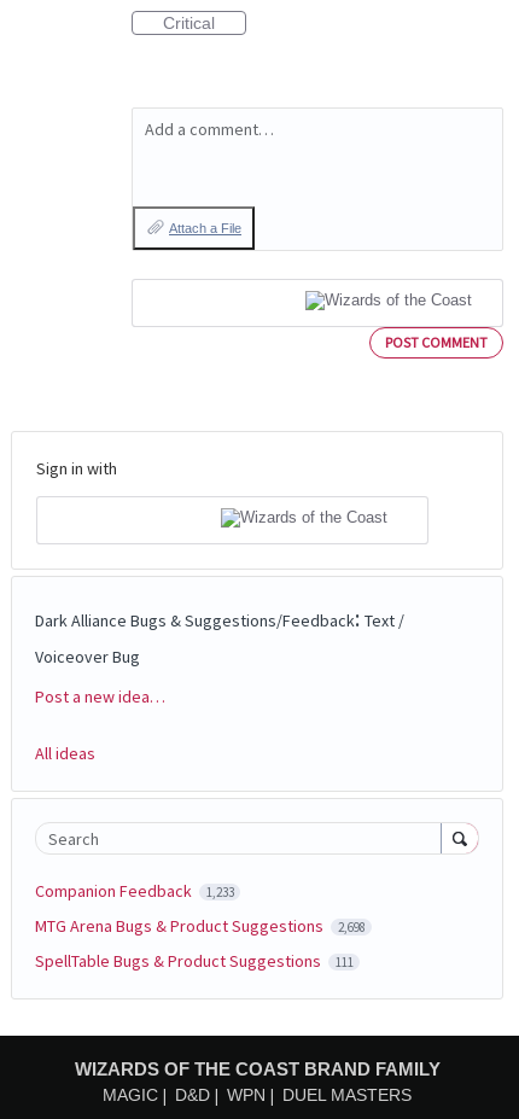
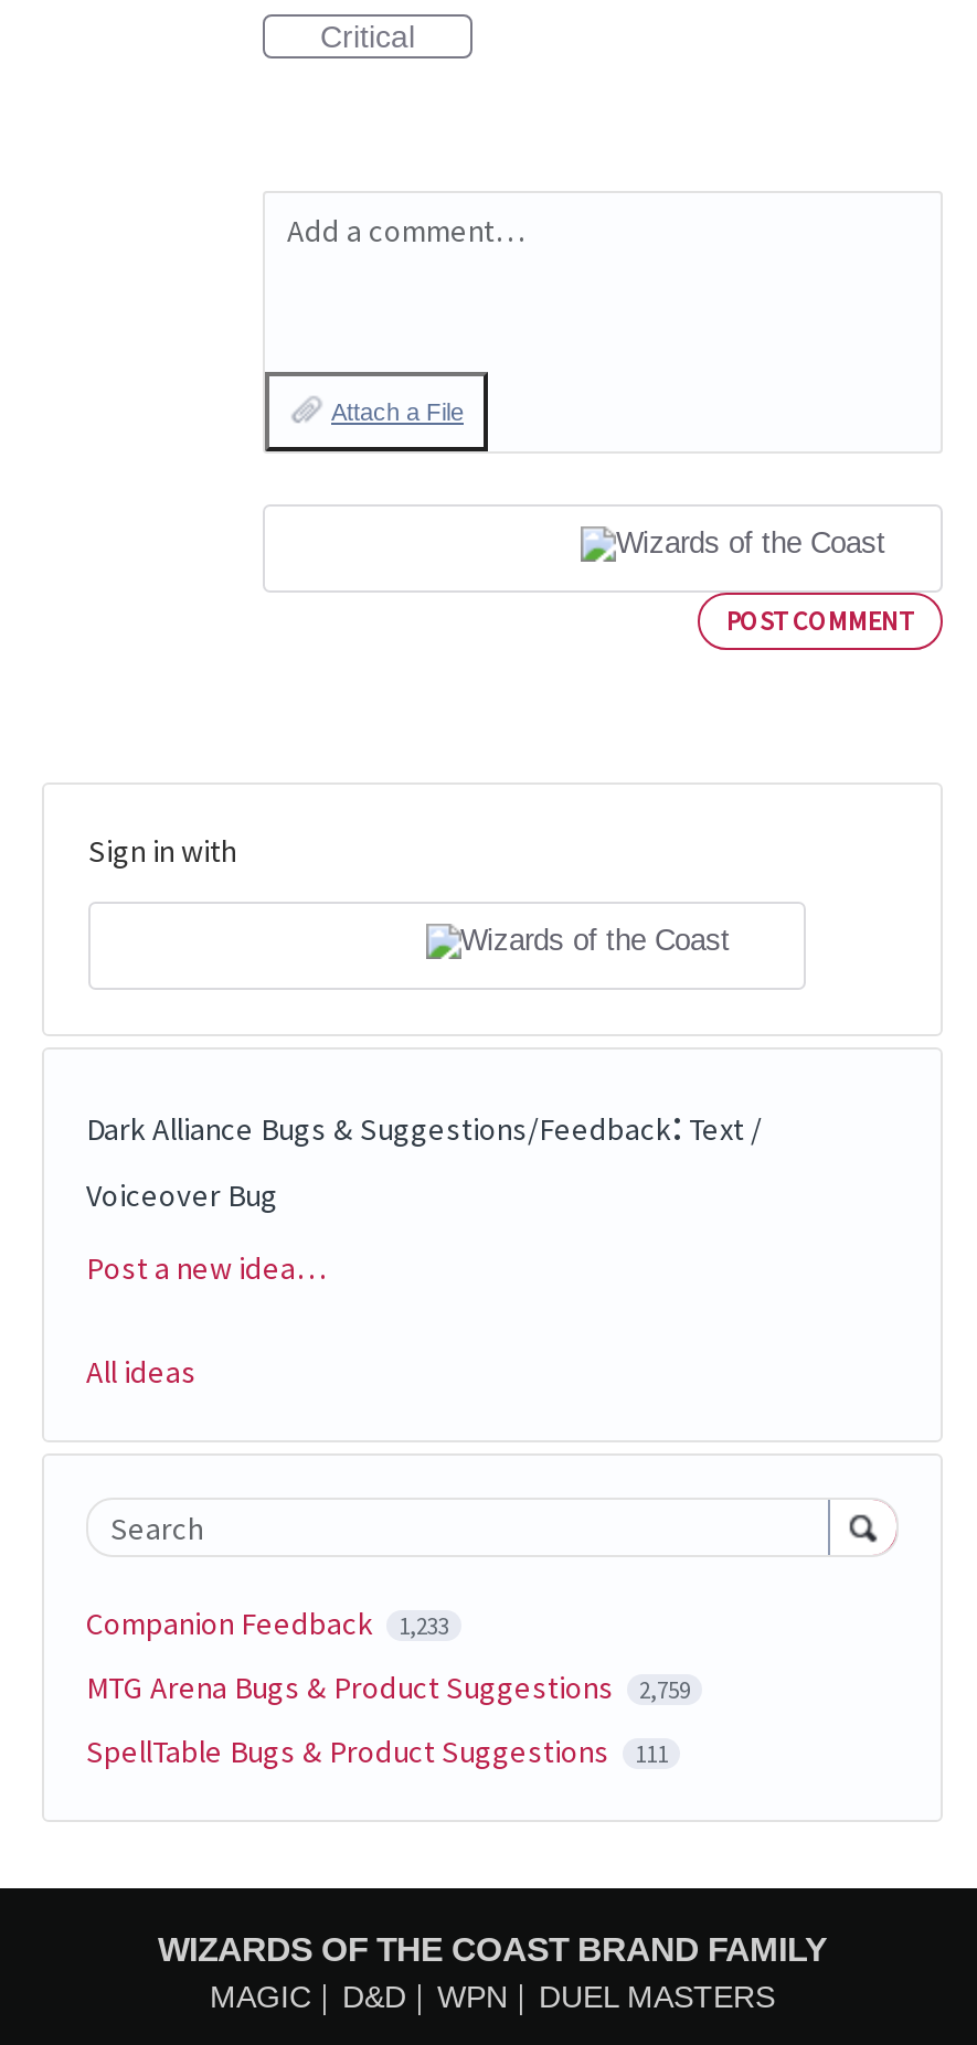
- MTG Arena Bugs & Product Suggestions 2,698
+ MTG Arena Bugs & Product Suggestions 2,759
